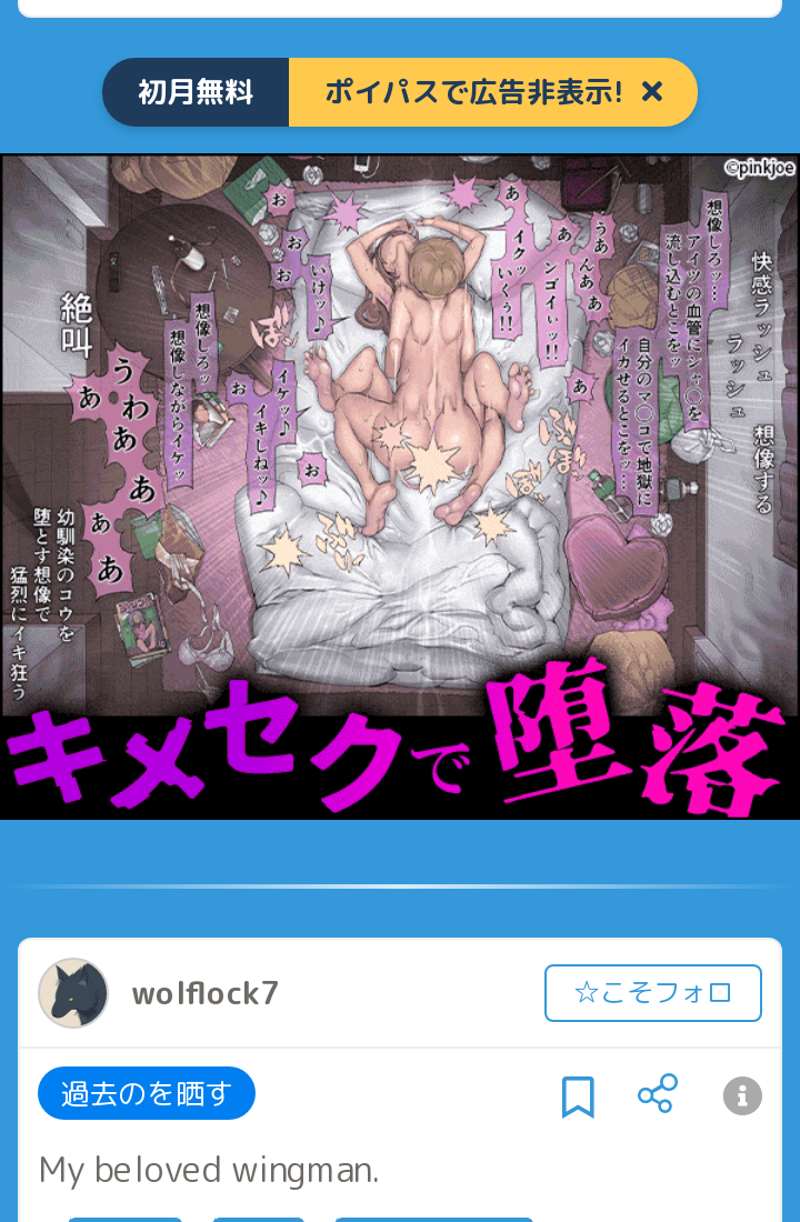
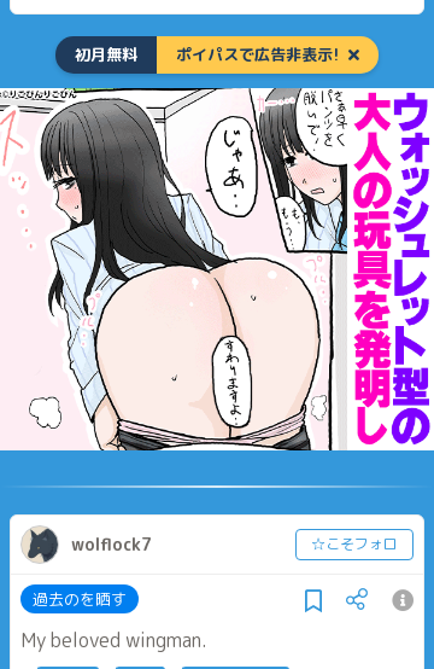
- [image]
+ [image]
